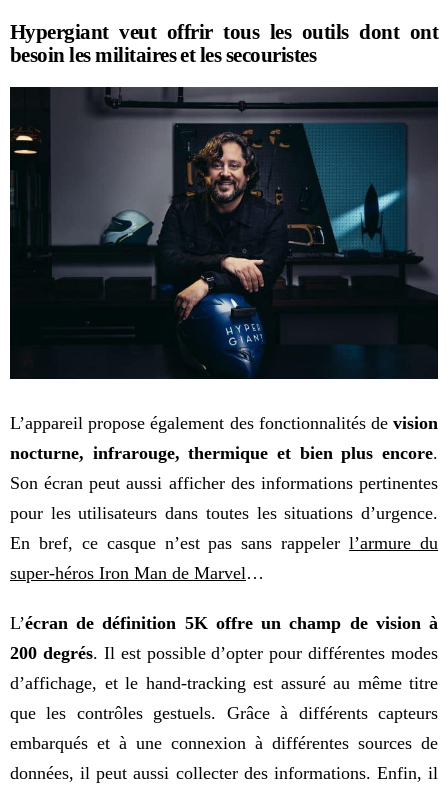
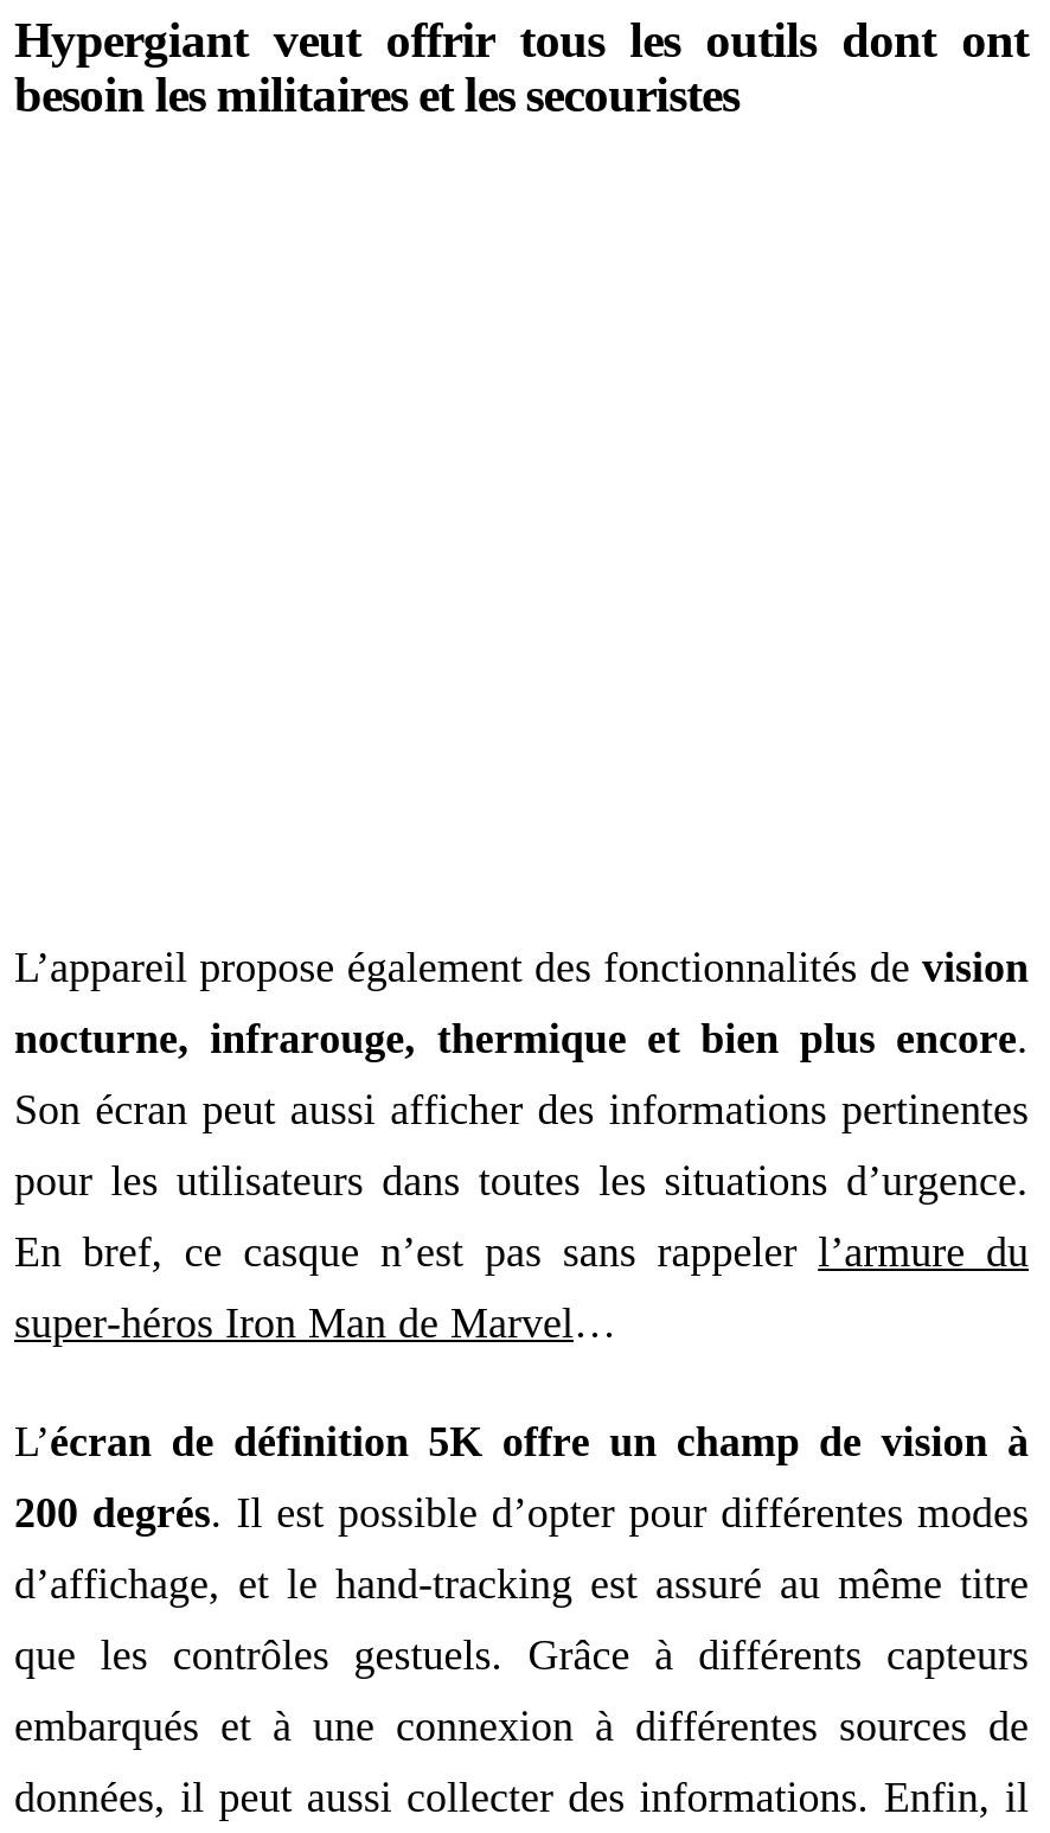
- [image]
